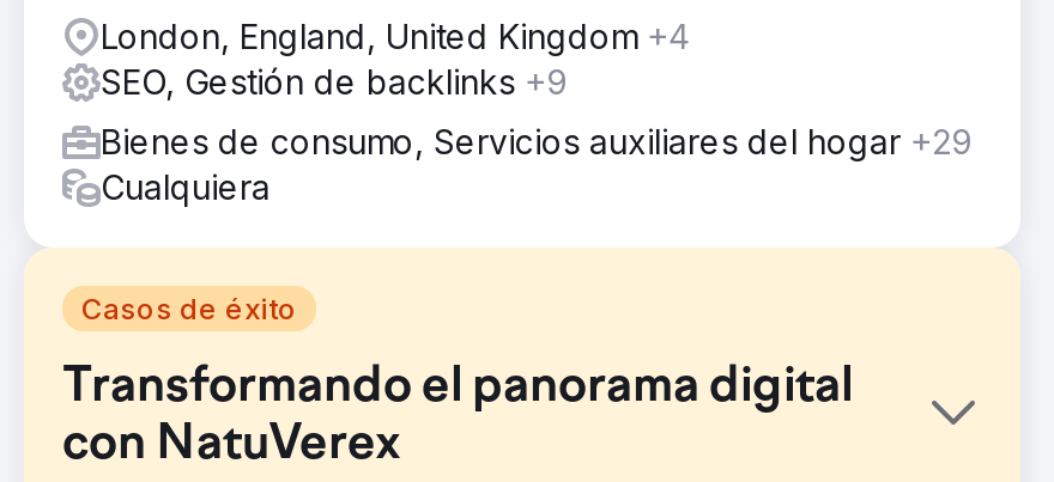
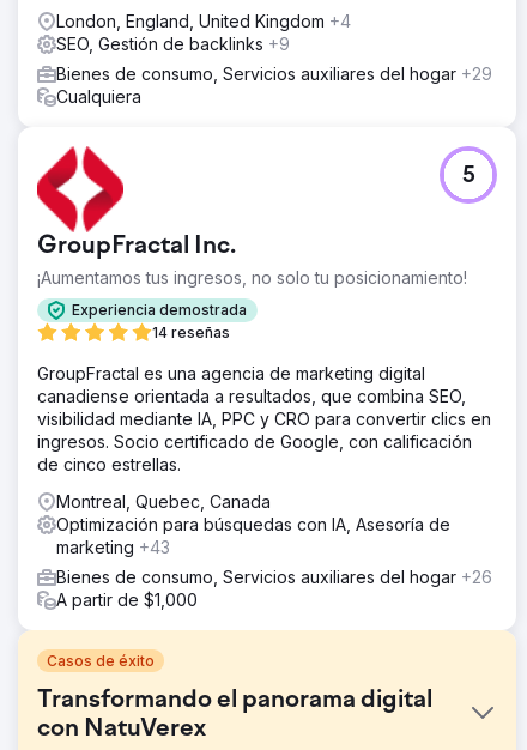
+ [image]
+ GroupFractal Inc.
+ ¡Aumentamos tus ingresos, no solo tu posicionamiento!
+ Experiencia demostrada
+ 14 reseñas

+ [image]
+ GroupFractal es una agencia de marketing digital
+ canadiense orientada a resultados, que combina SEO,
+ visibilidad mediante IA, PPC y CRO para convertir clics en
+ ingresos. Socio certificado de Google, con calificación
+ de cinco estrellas.
+ Montreal, Quebec, Canada
+ Optimización para búsquedas con IA, Asesoría de
+ marketing +43
+ Bienes de consumo, Servicios auxiliares del hogar +26
+ A partir de $1,000

+ 5
